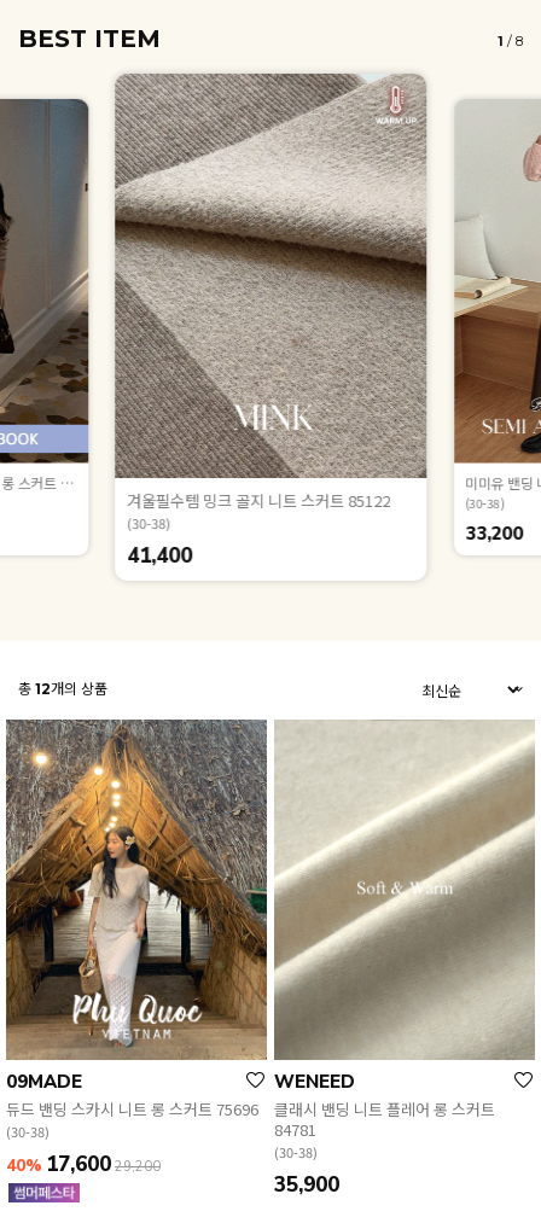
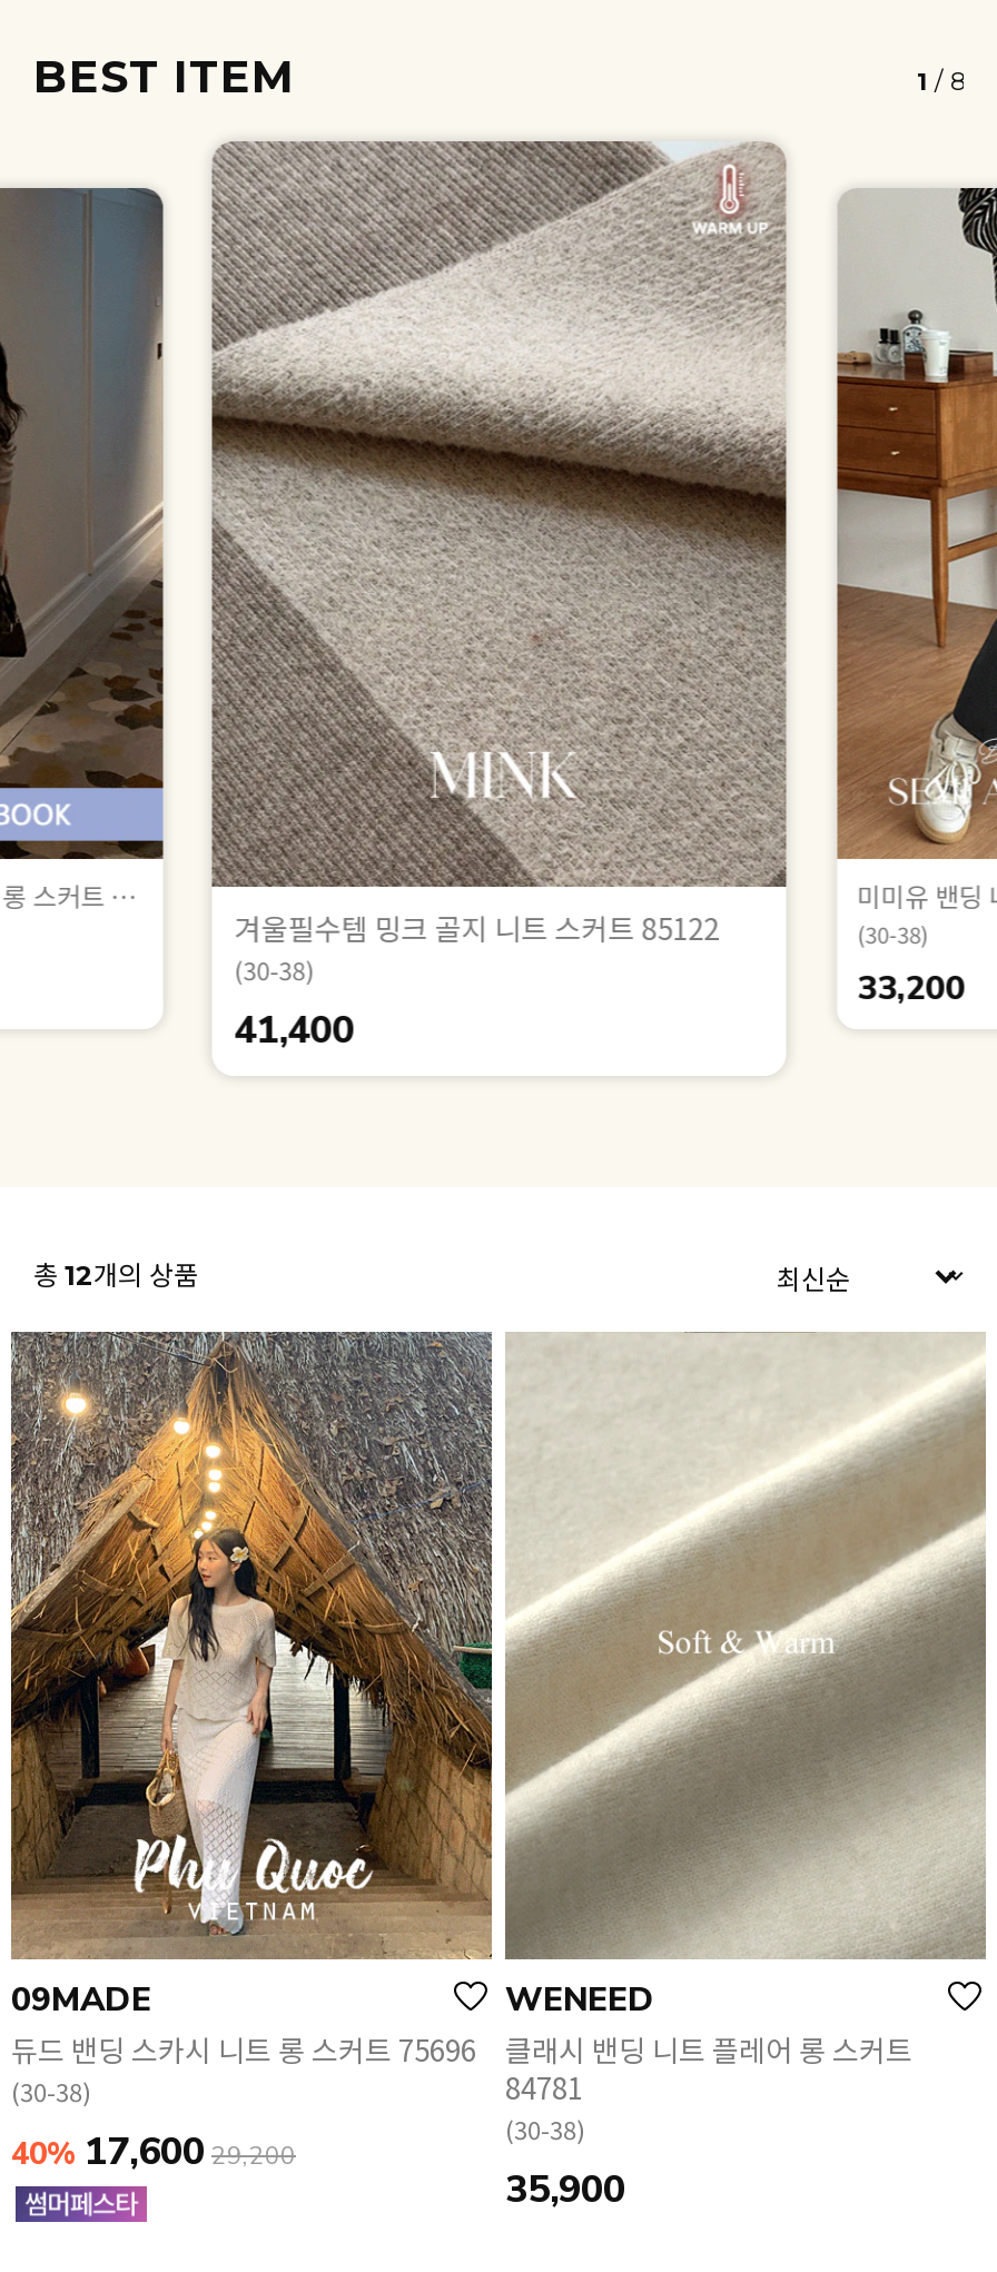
- [image]
+ [image]
